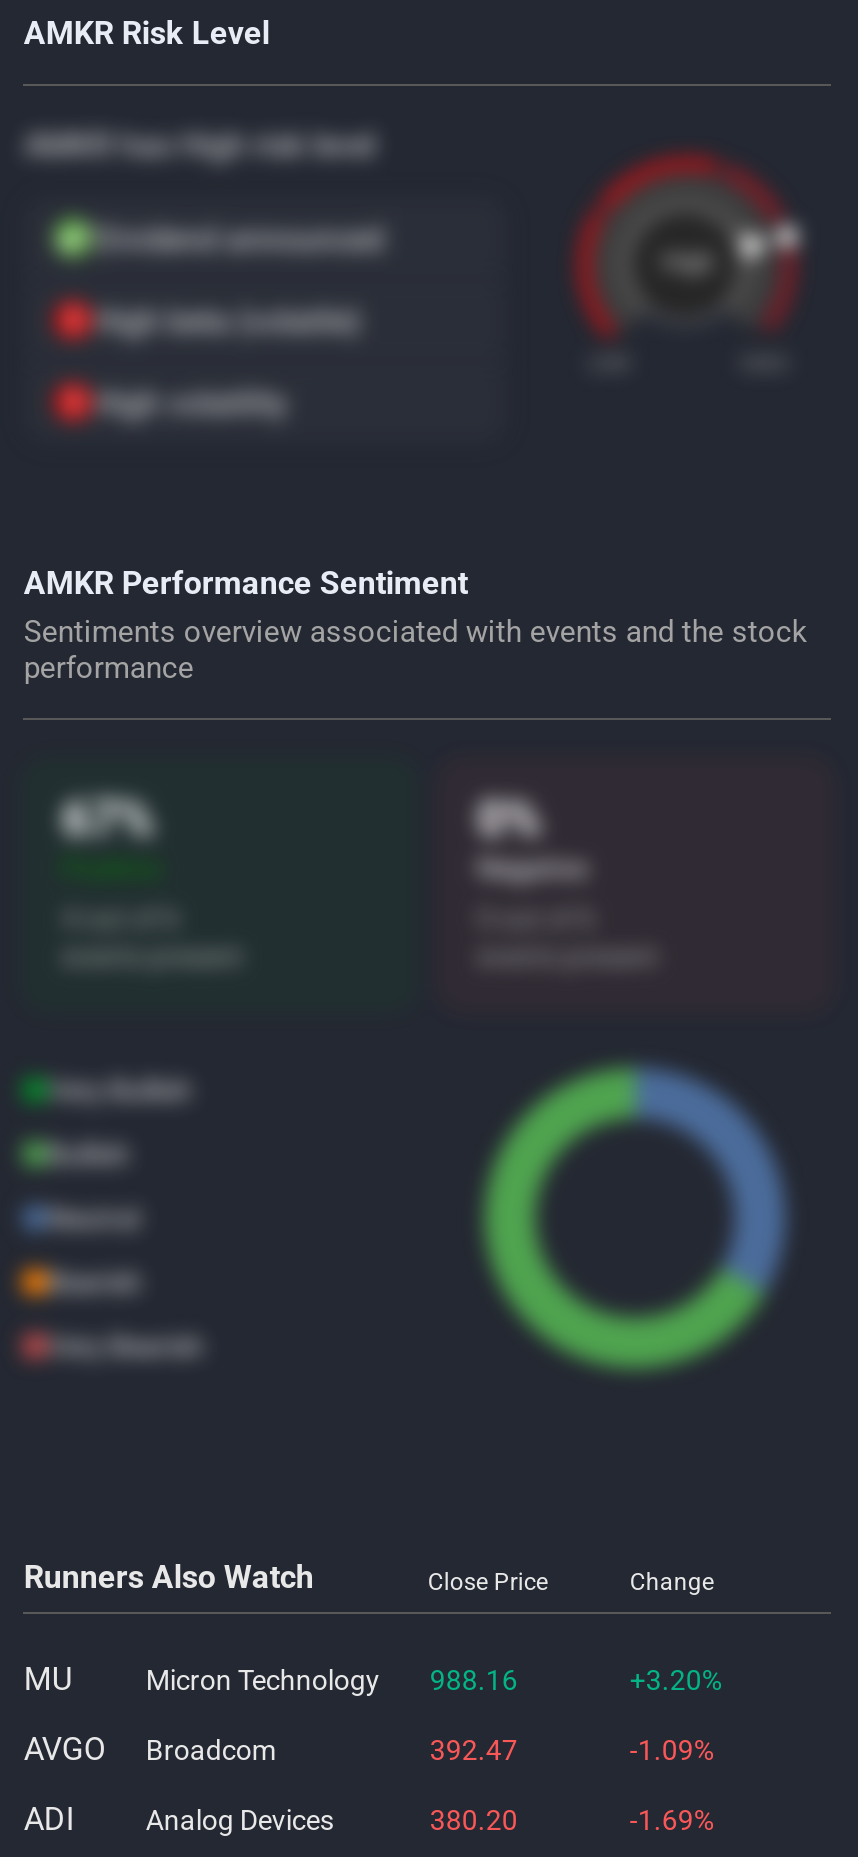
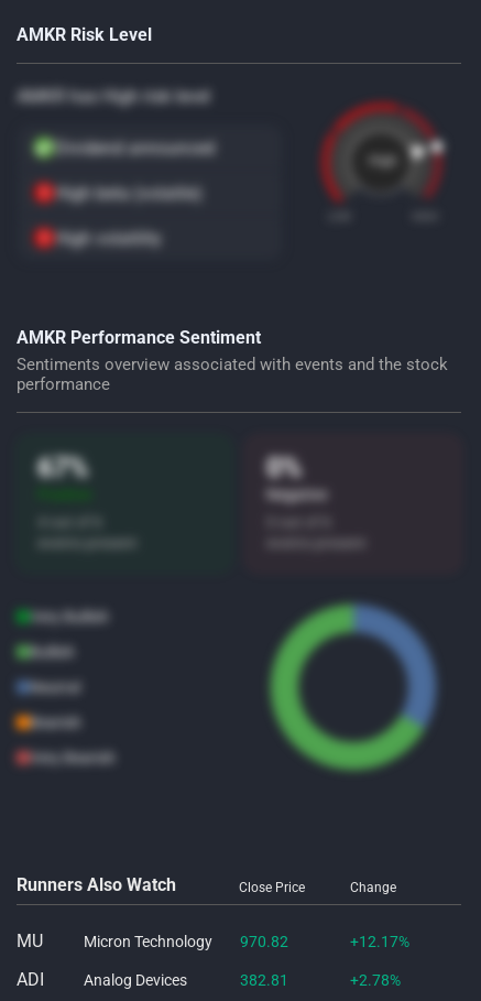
- 988.16
- +3.20%
- AVGO
- Broadcom
- 392.47
- -1.09%
+ 970.82
+ +12.17%

- 380.20
+ 382.81

- -1.69%
+ +2.78%
